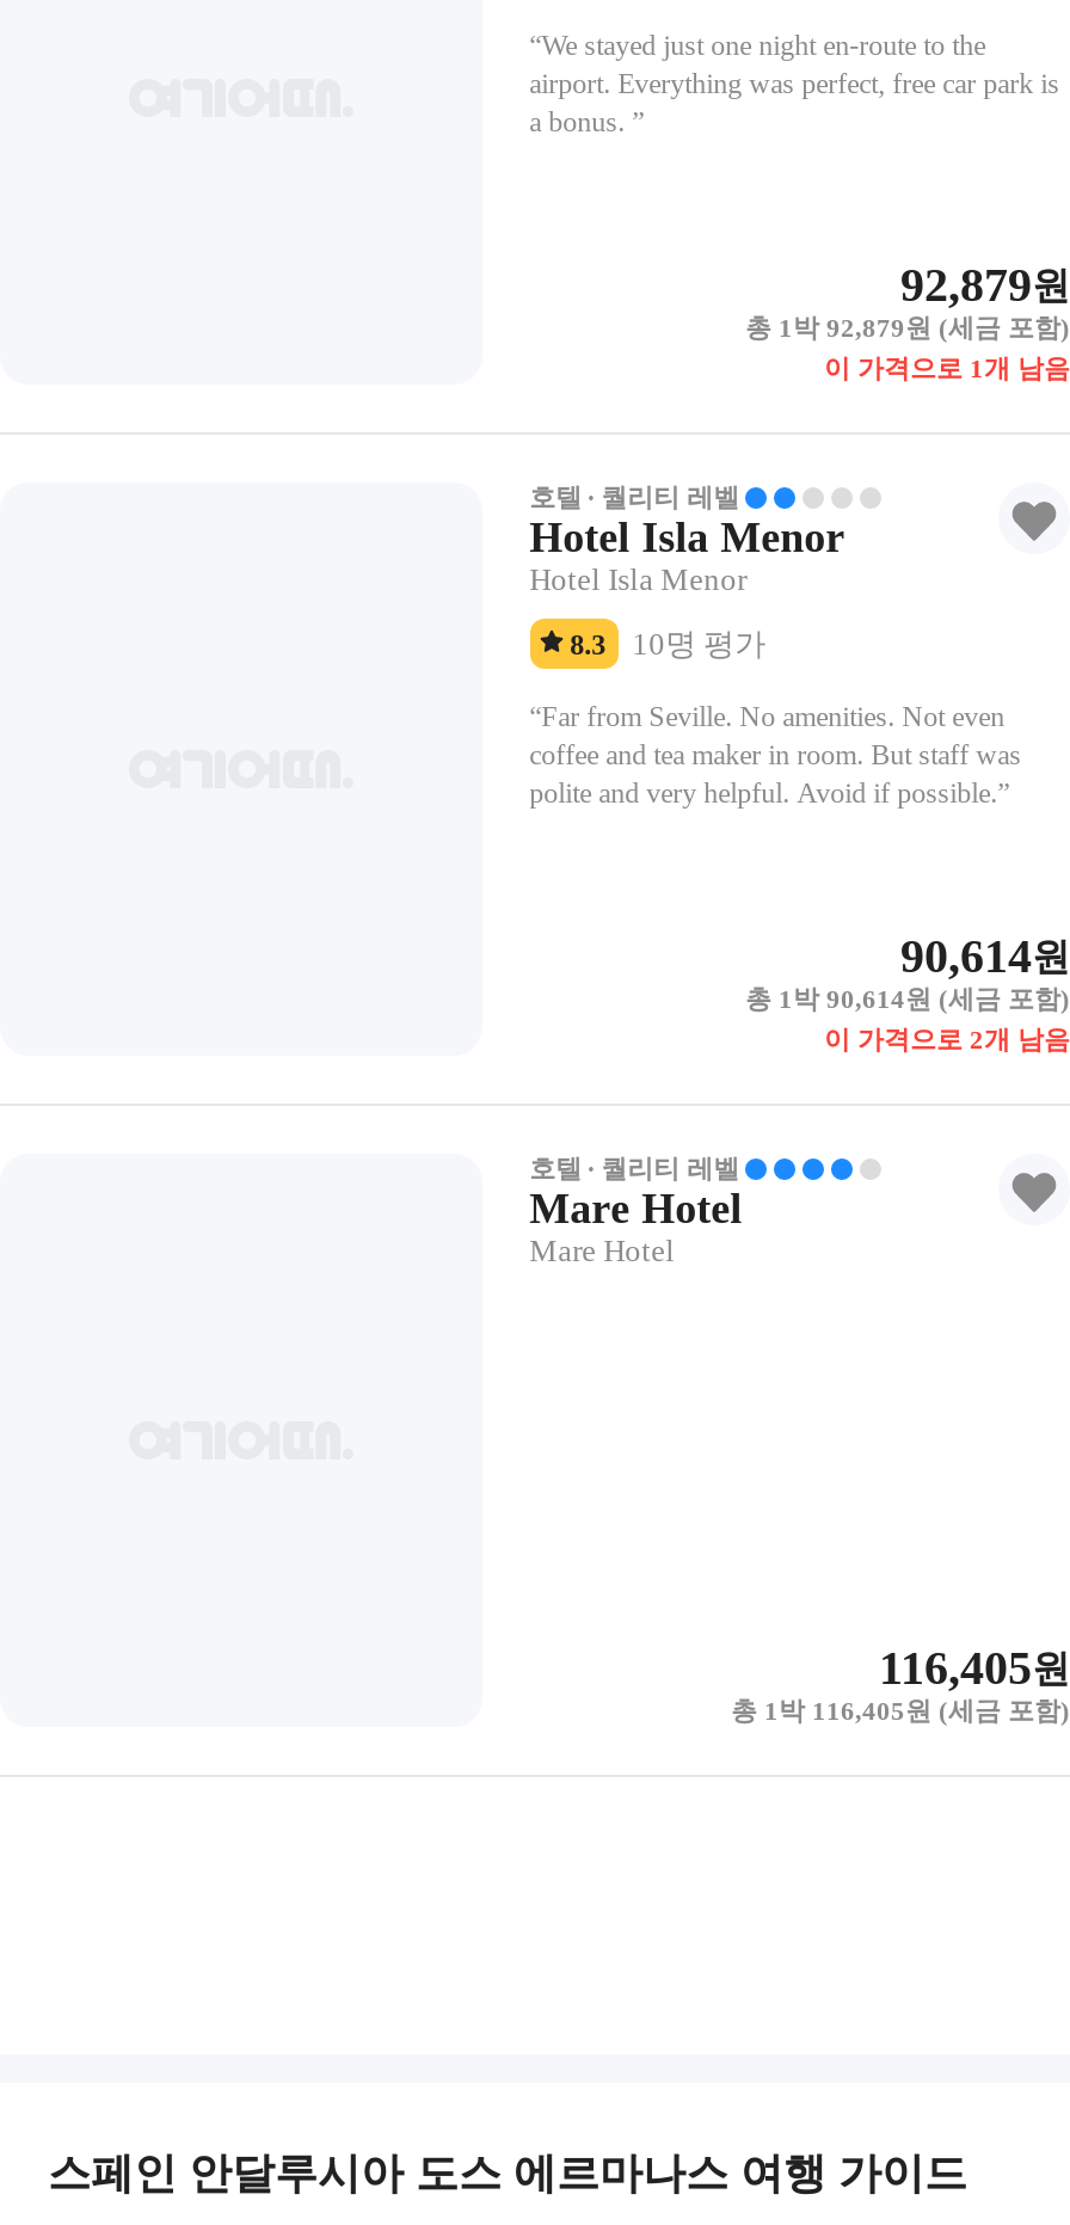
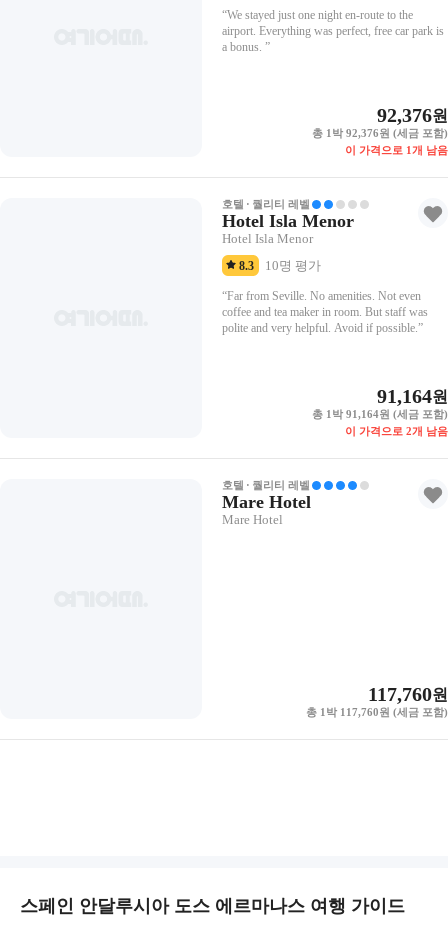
- 92,879원
+ 92,376원

- 총 1 박 92,879원 (세금 포함)
+ 총 1 박 92,376원 (세금 포함)

- 90,614원
+ 91,164원

- 총 1 박 90,614원 (세금 포함)
+ 총 1 박 91,164원 (세금 포함)

- 116,405원
+ 117,760원

- 총 1 박 116,405원 (세금 포함)
+ 총 1 박 117,760원 (세금 포함)
